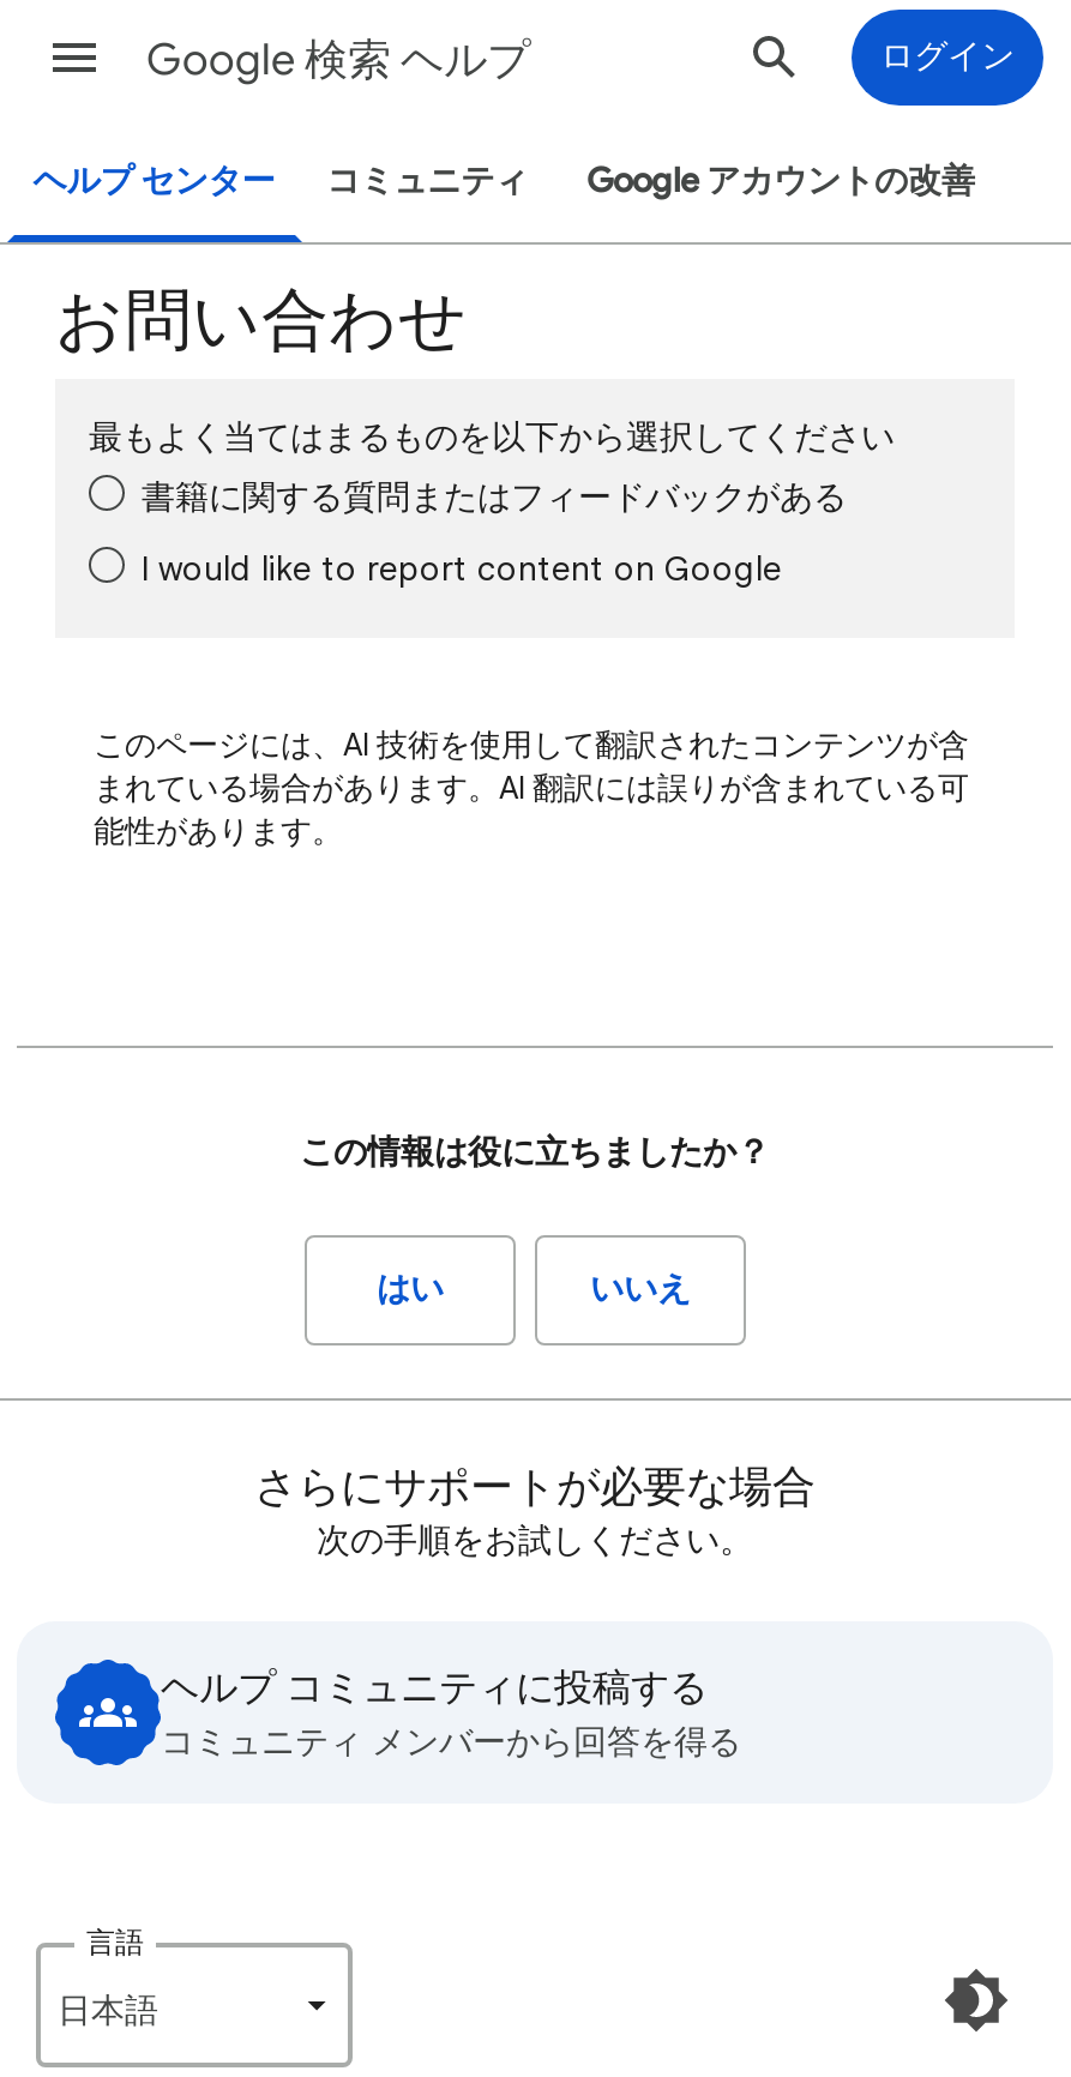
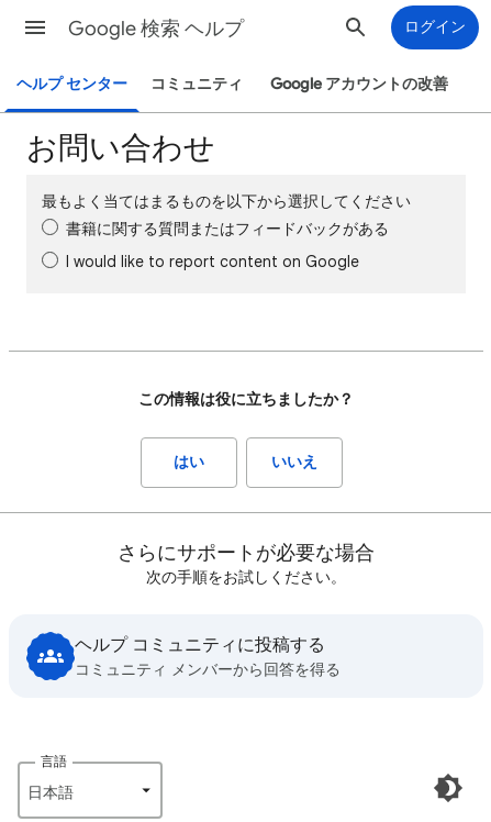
- このページには、AI 技術を使用して翻訳されたコンテンツが含
- まれている場合があります。AI 翻訳には誤りが含まれている可
- 能性があります。
